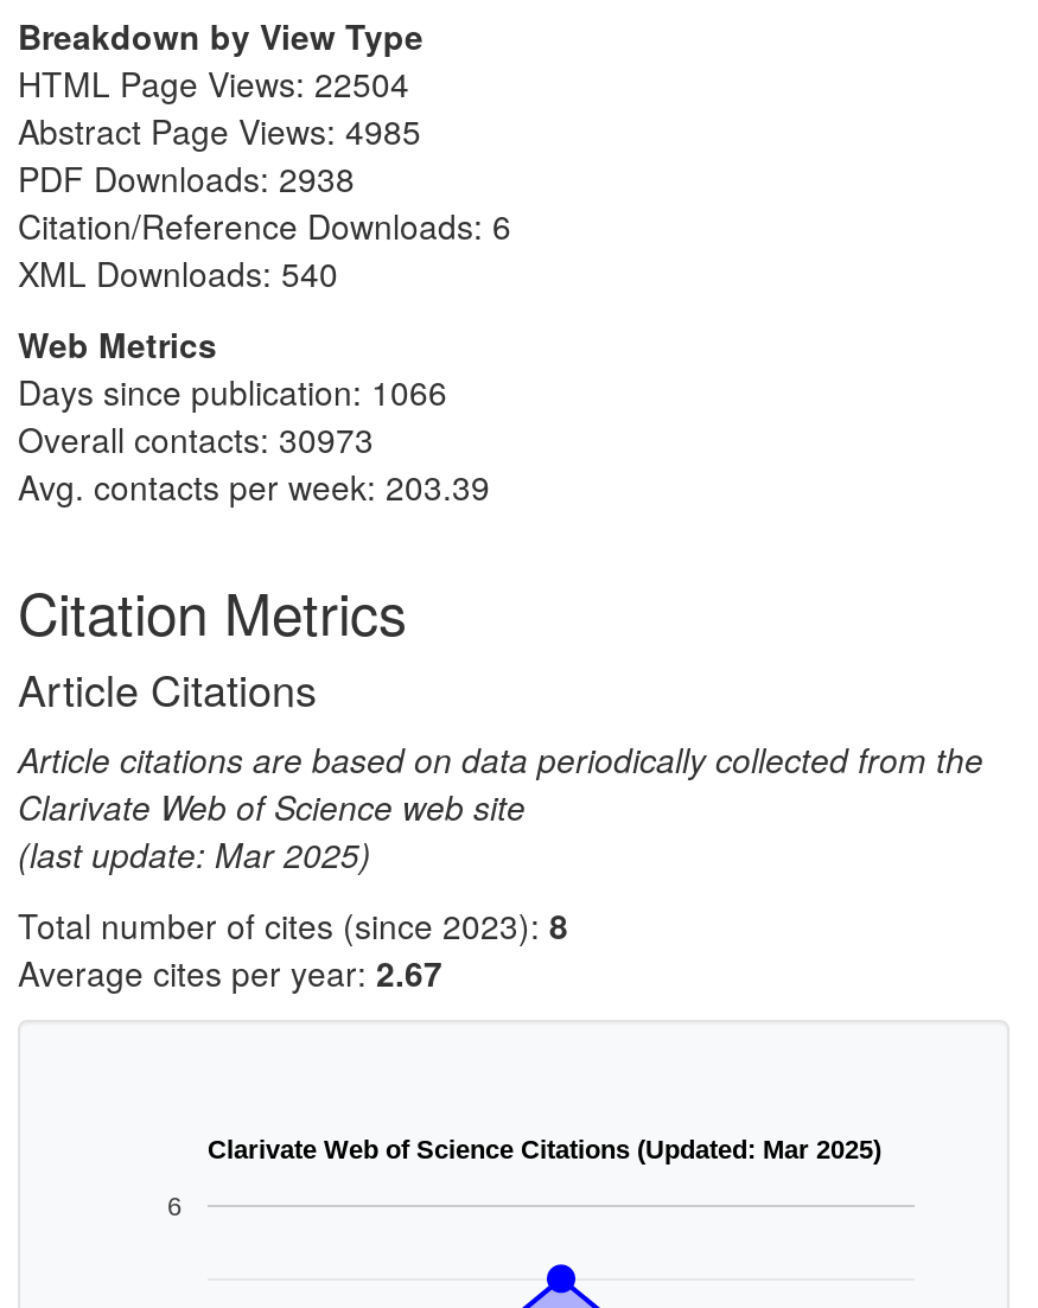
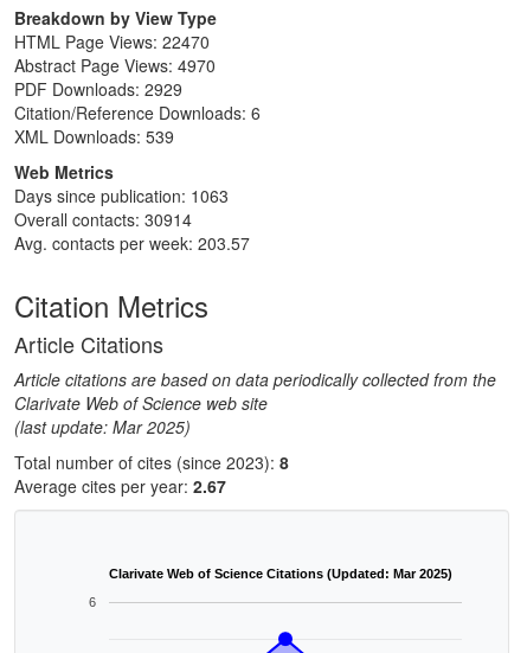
- HTML Page Views: 22504
+ HTML Page Views: 22470

- Abstract Page Views: 4985
+ Abstract Page Views: 4970

- PDF Downloads: 2938
+ PDF Downloads: 2929

- XML Downloads: 540
+ XML Downloads: 539

- Days since publication: 1066
+ Days since publication: 1063

- Overall contacts: 30973
+ Overall contacts: 30914

- Avg. contacts per week: 203.39
+ Avg. contacts per week: 203.57
